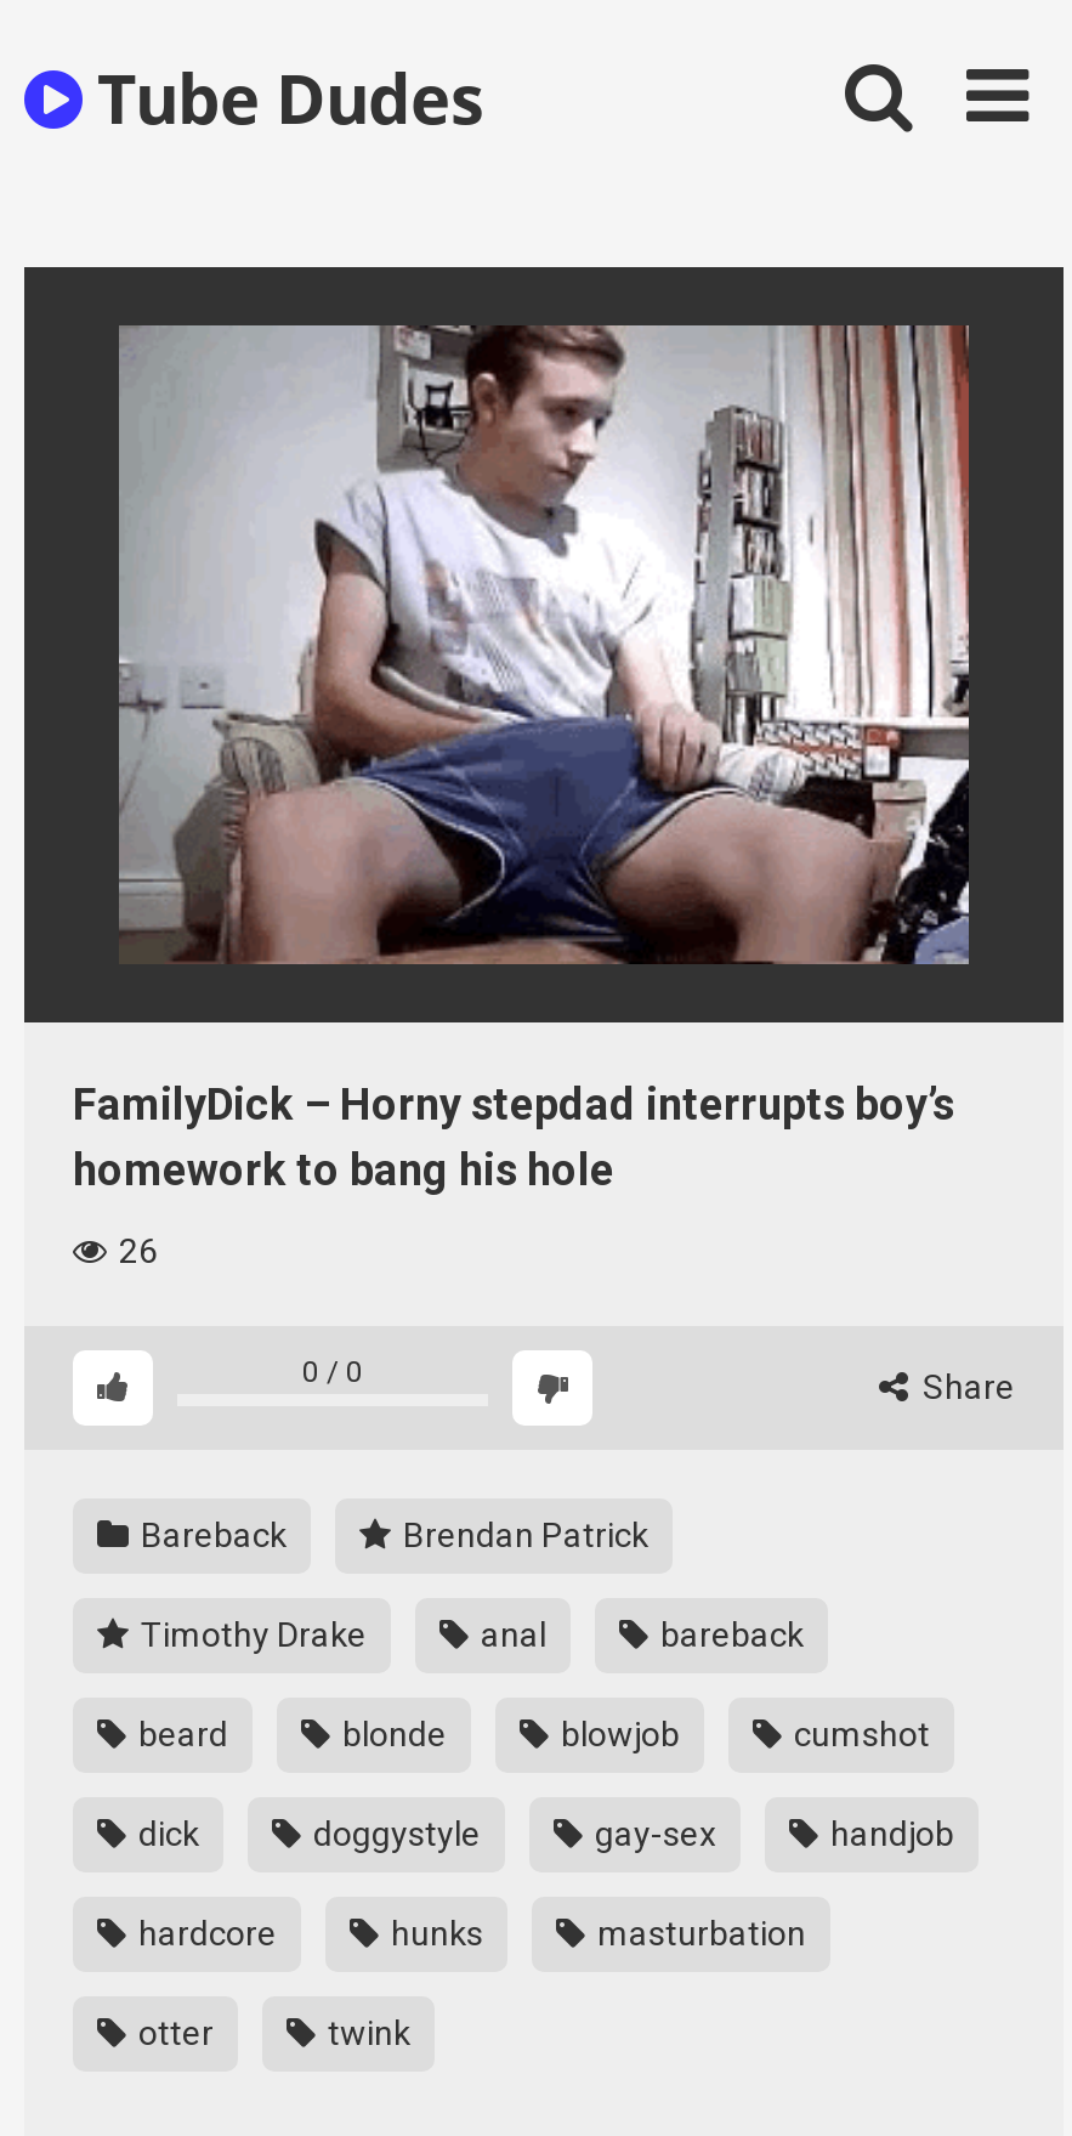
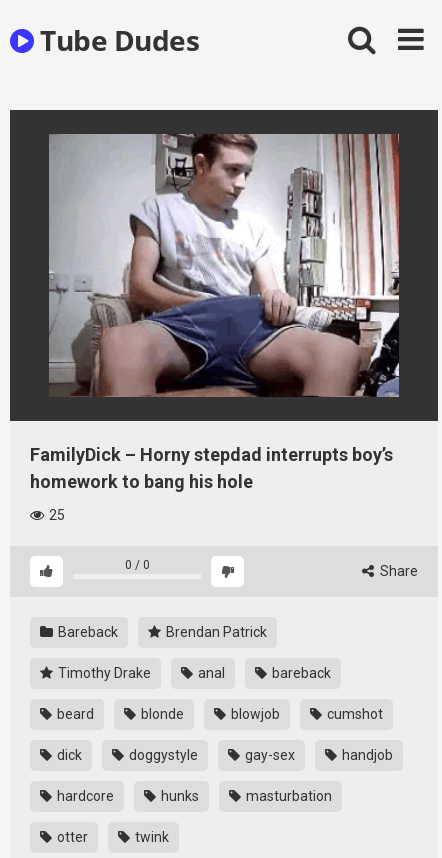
- 26
+ 25
